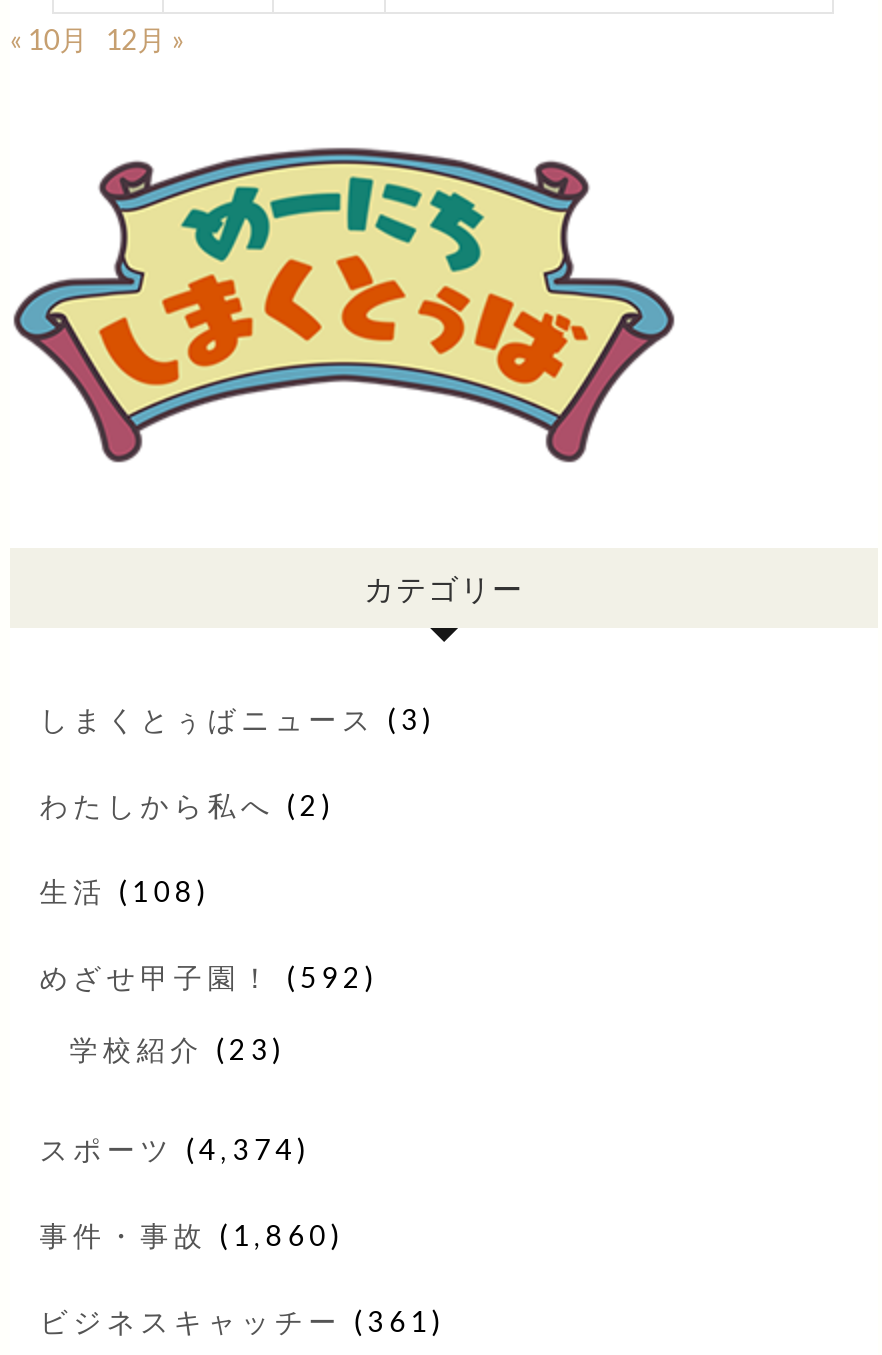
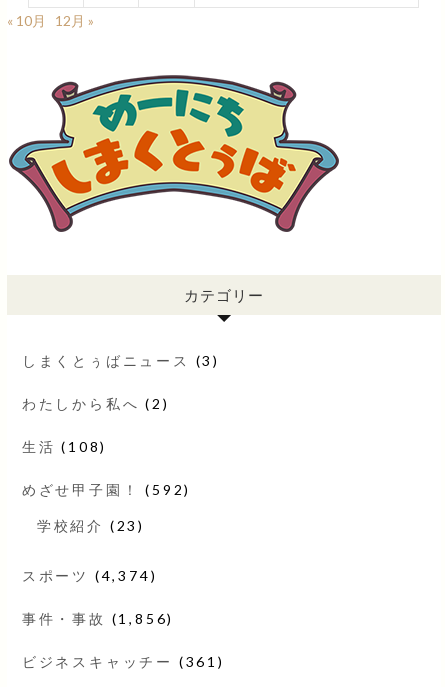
- 事件・事故(1,860)
+ 事件・事故(1,856)
